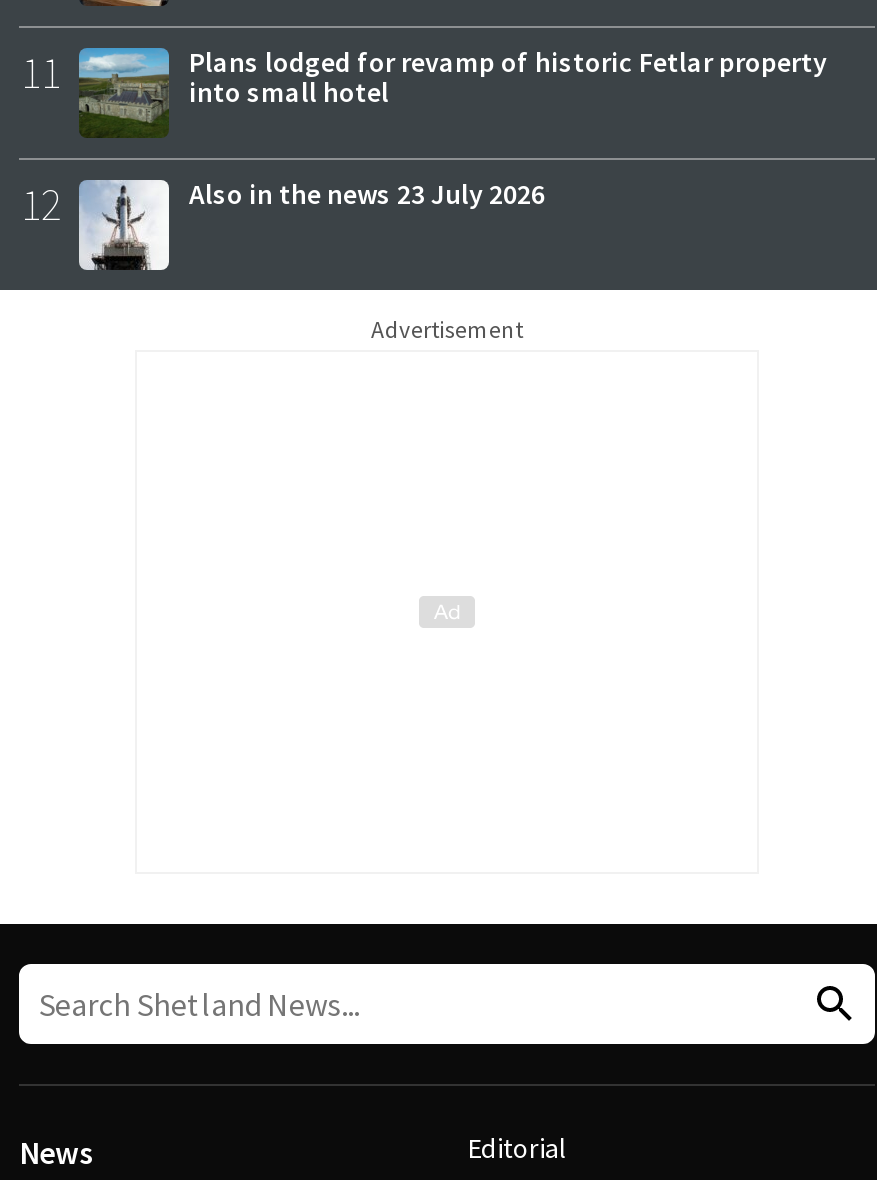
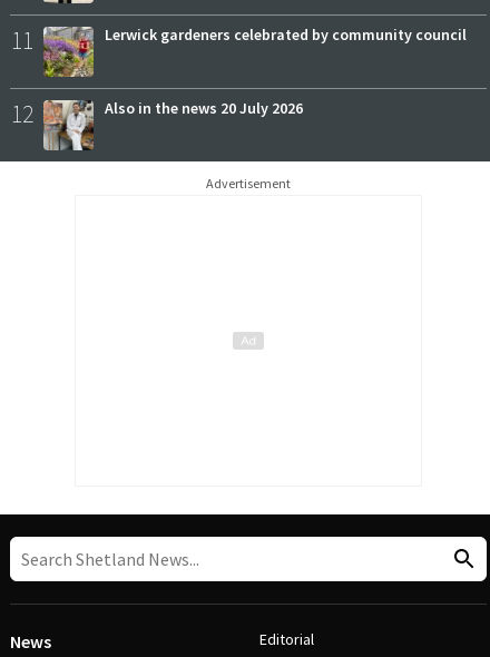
- [image]
- Plans lodged for revamp of historic Fetlar property
- into small hotel
+ [image]
+ Lerwick gardeners celebrated by community council

- [image]
- Also in the news 23 July 2026
+ [image]
+ Also in the news 20 July 2026
